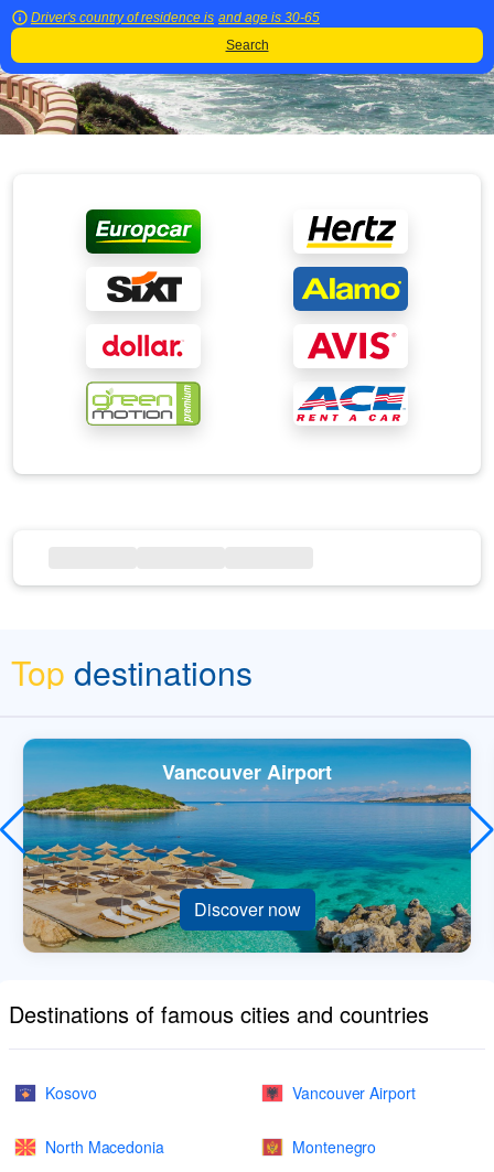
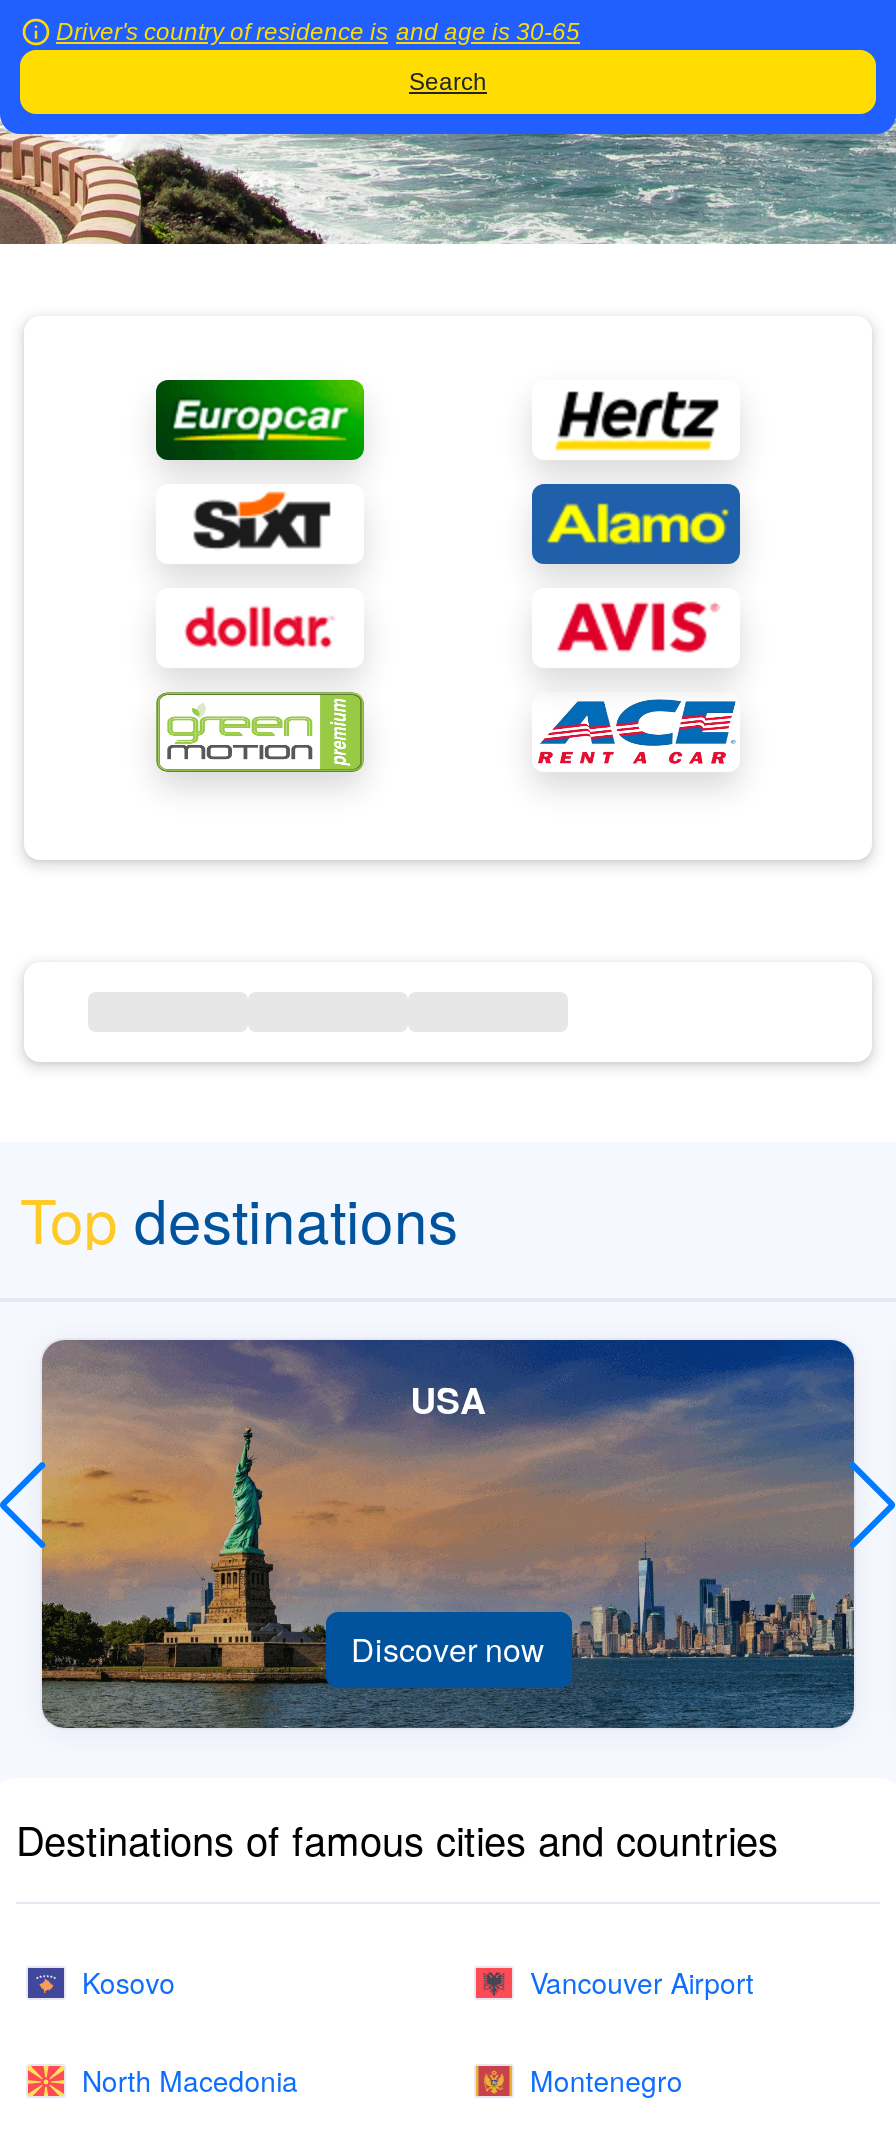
- [image]
- Vancouver Airport
+ [image]
+ USA
